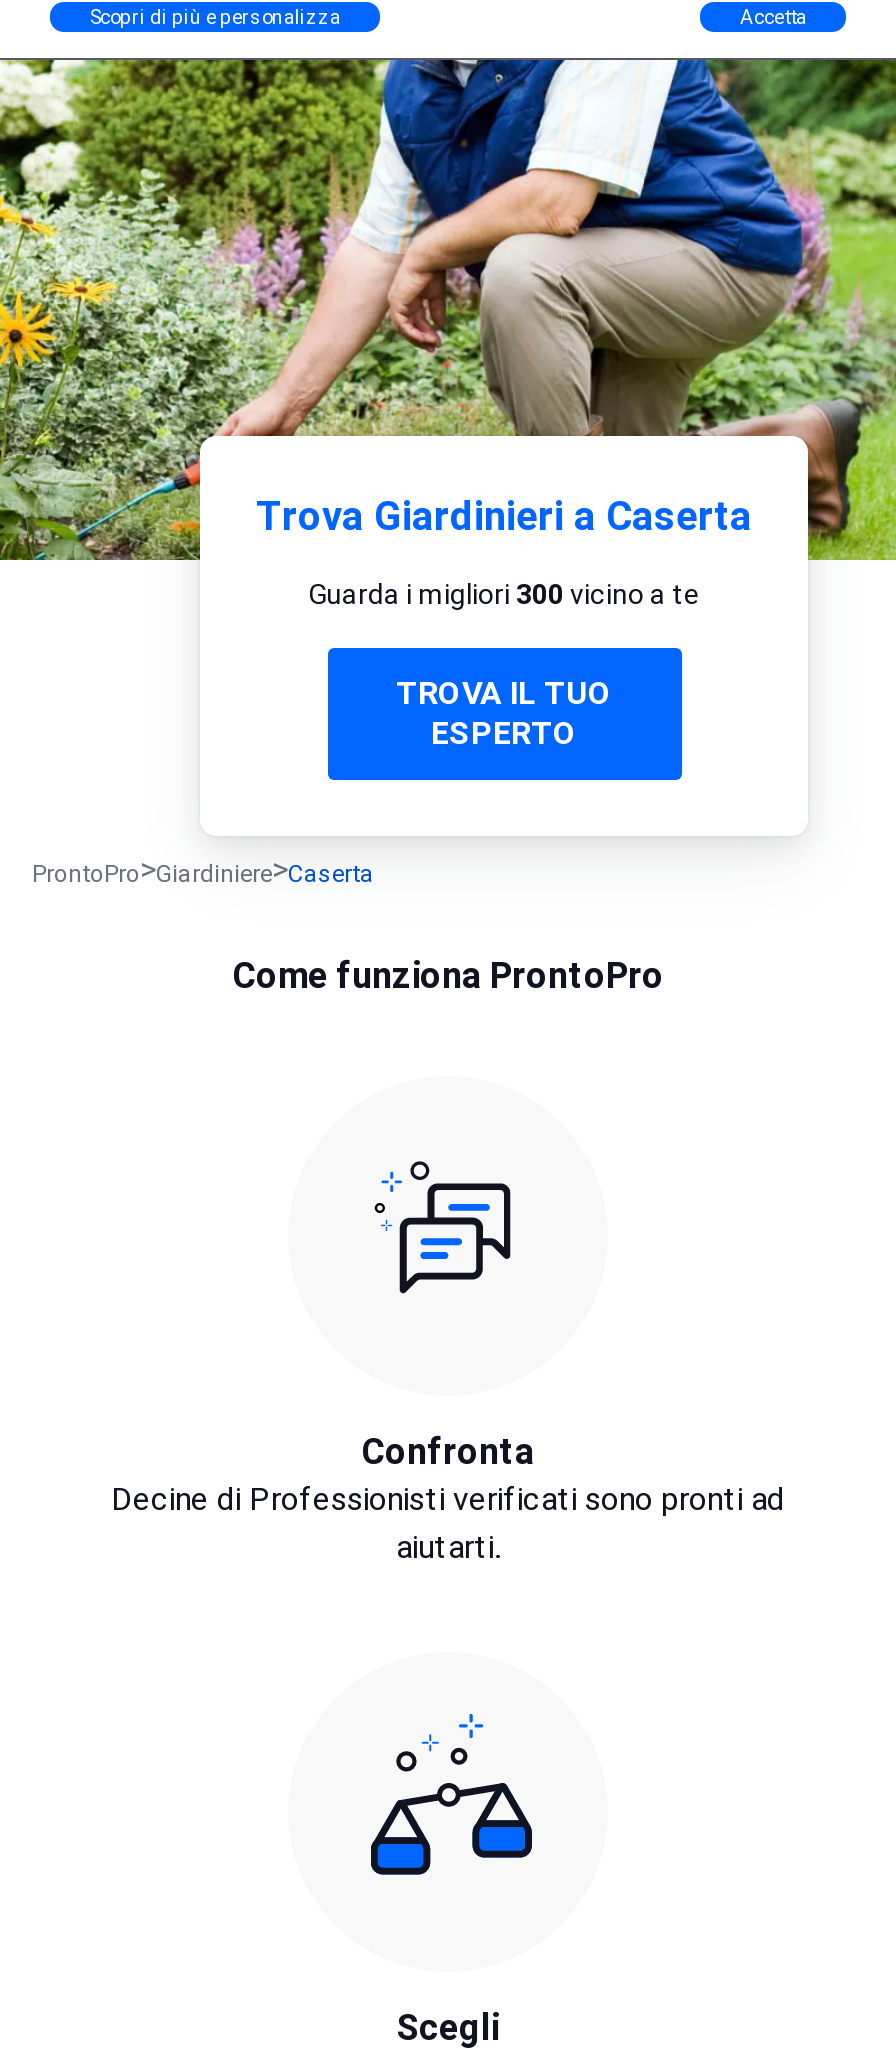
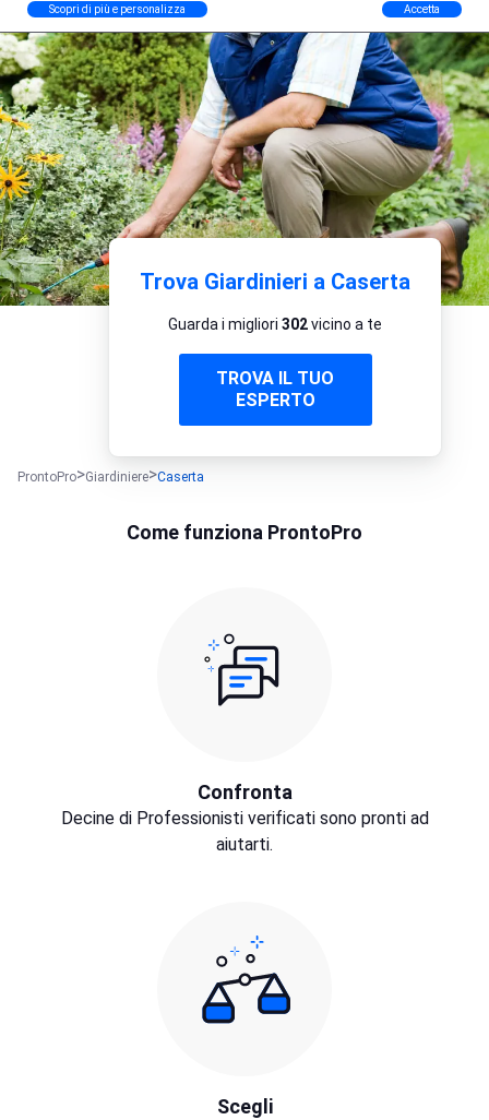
- Guarda i migliori 300 vicino a te
+ Guarda i migliori 302 vicino a te
